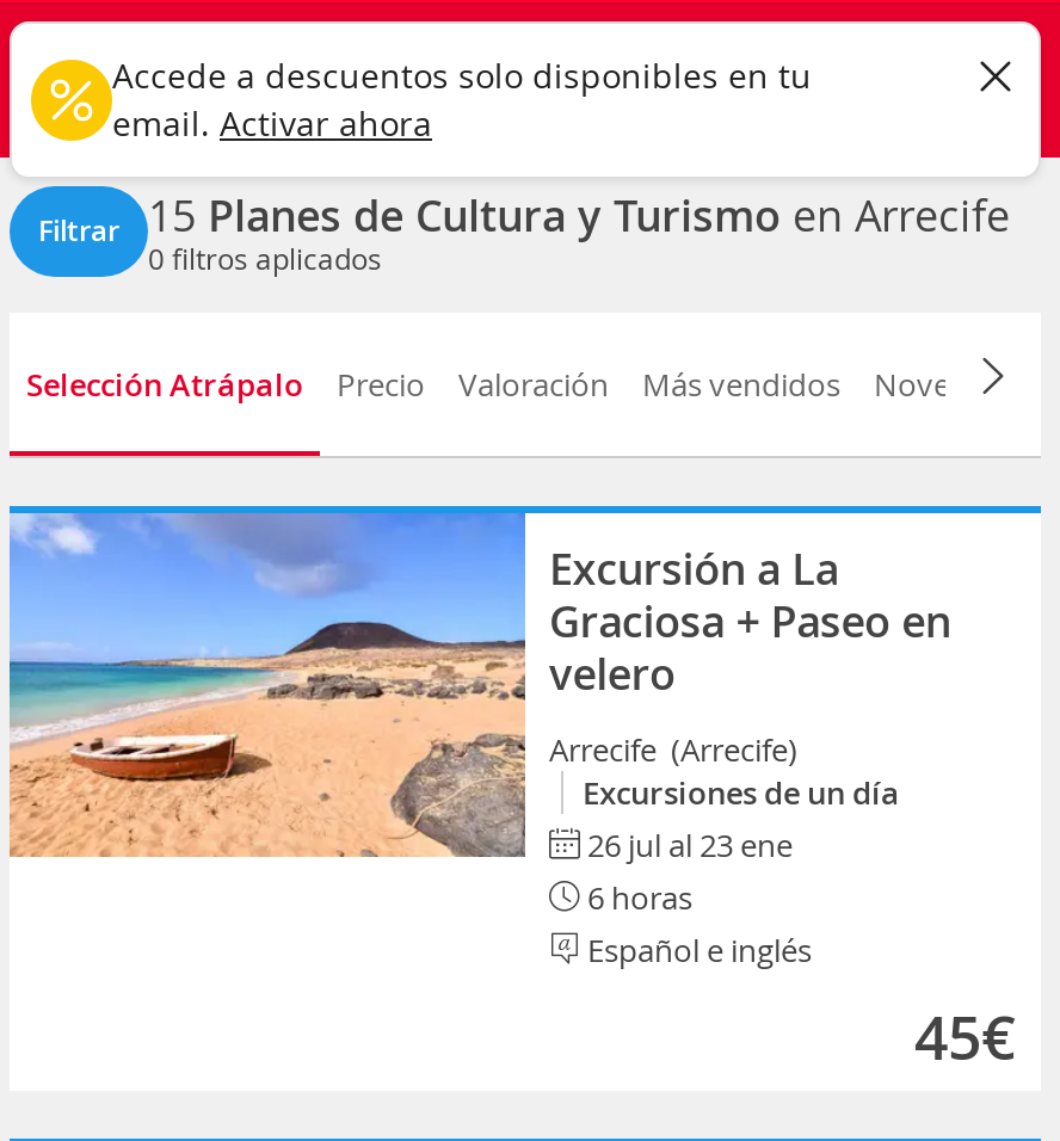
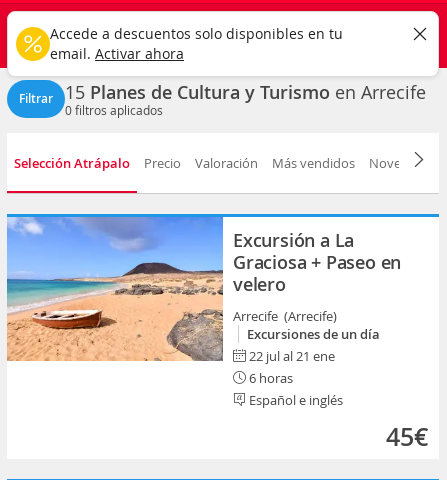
- 26 jul al 23 ene
+ 22 jul al 21 ene
